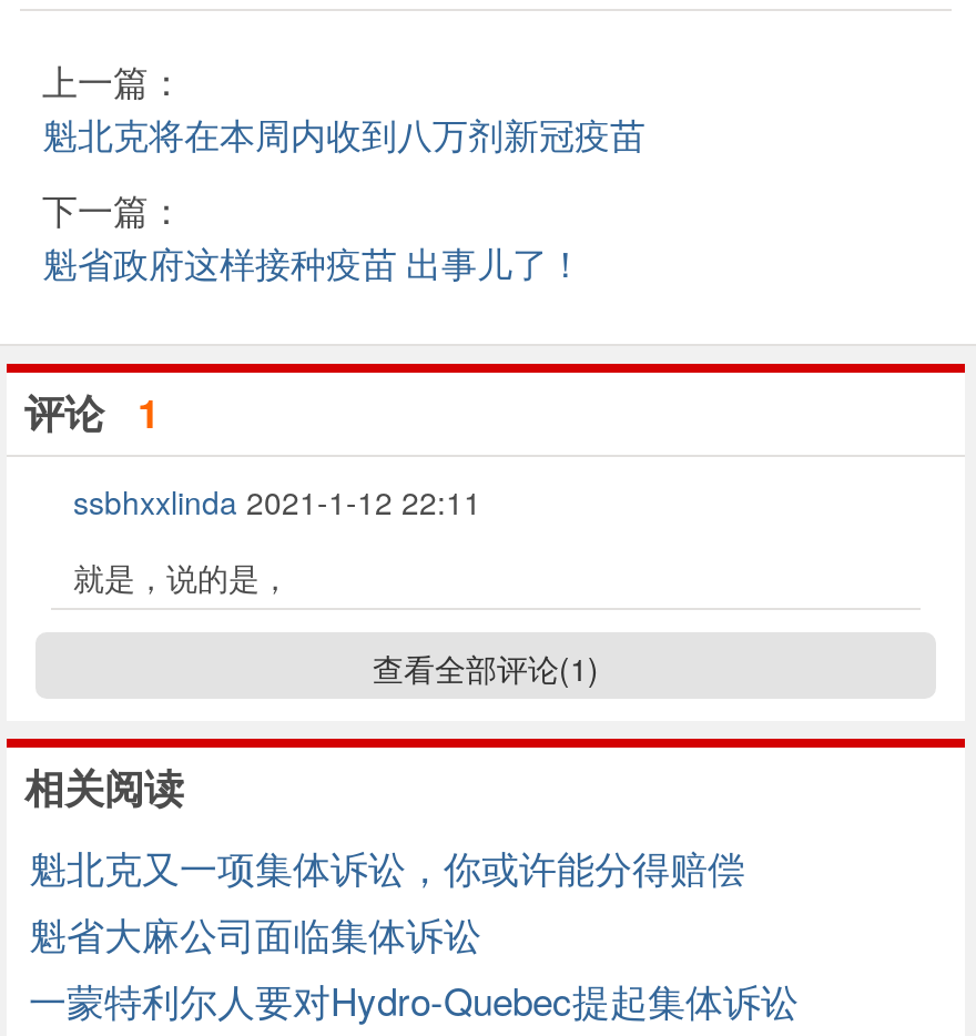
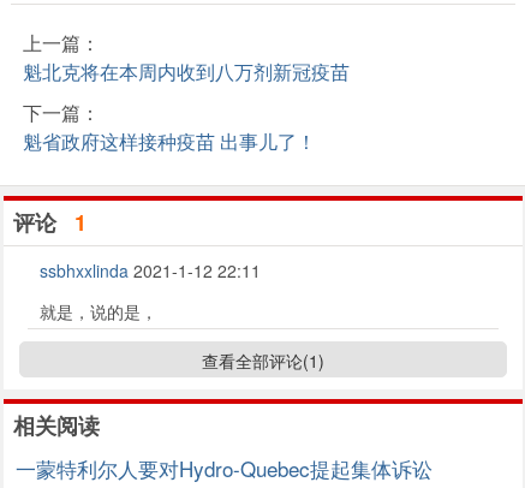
- 魁北克又一项集体诉讼，你或许能分得赔偿
- 魁省大麻公司面临集体诉讼
